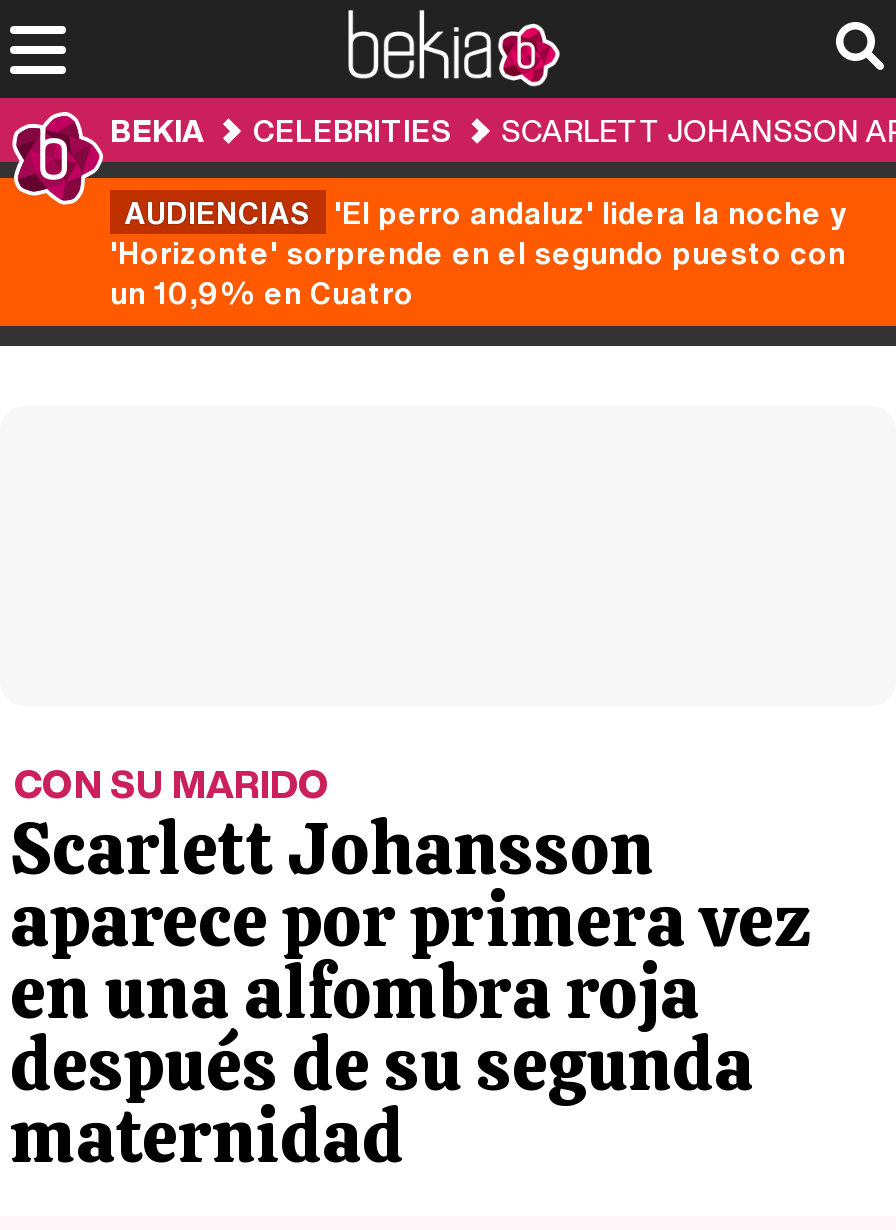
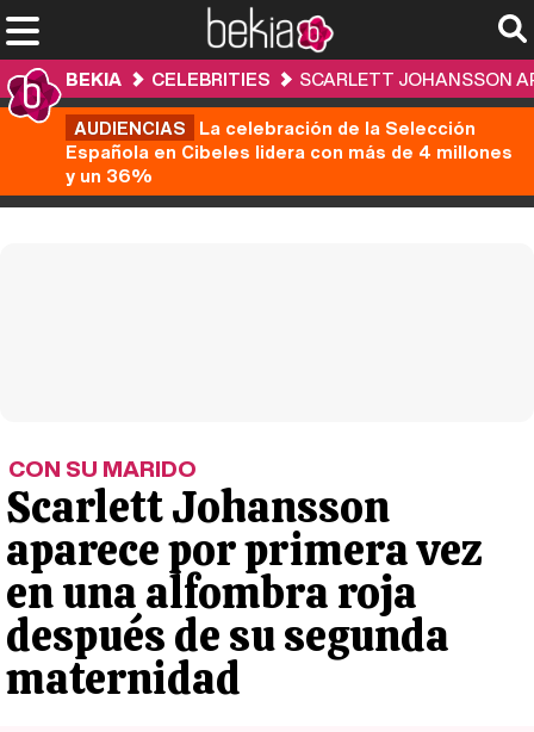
- AUDIENCIAS 'El perro andaluz' lidera la noche y
- 'Horizonte' sorprende en el segundo puesto con
- un 10,9% en Cuatro
+ AUDIENCIAS La celebración de la Selección
+ Española en Cibeles lidera con más de 4 millones
+ y un 36%
